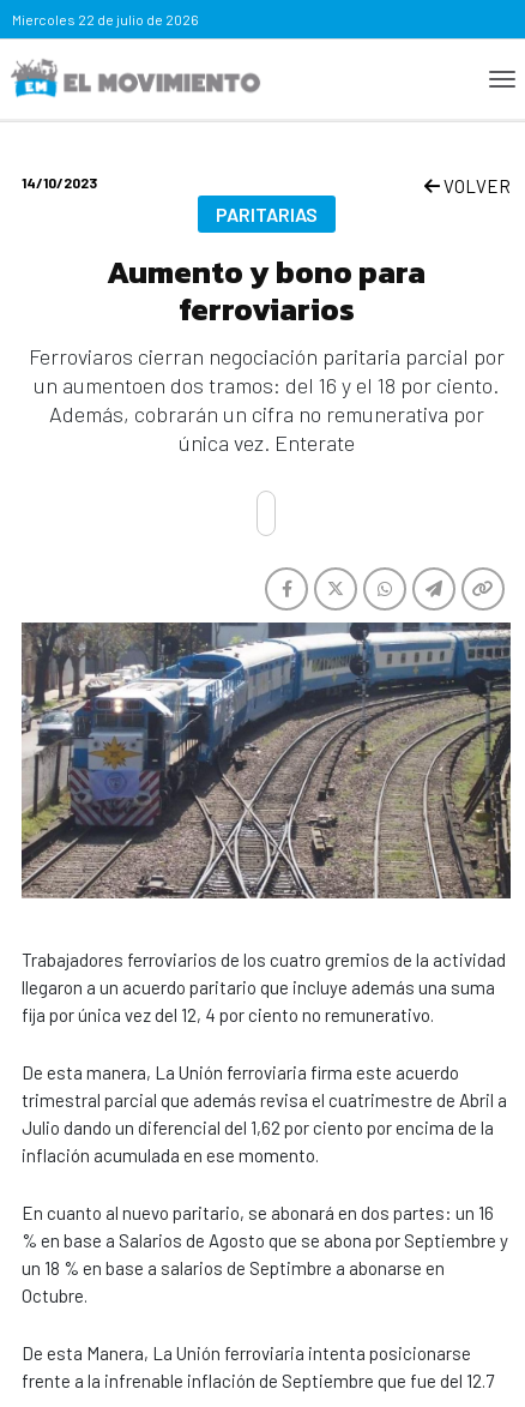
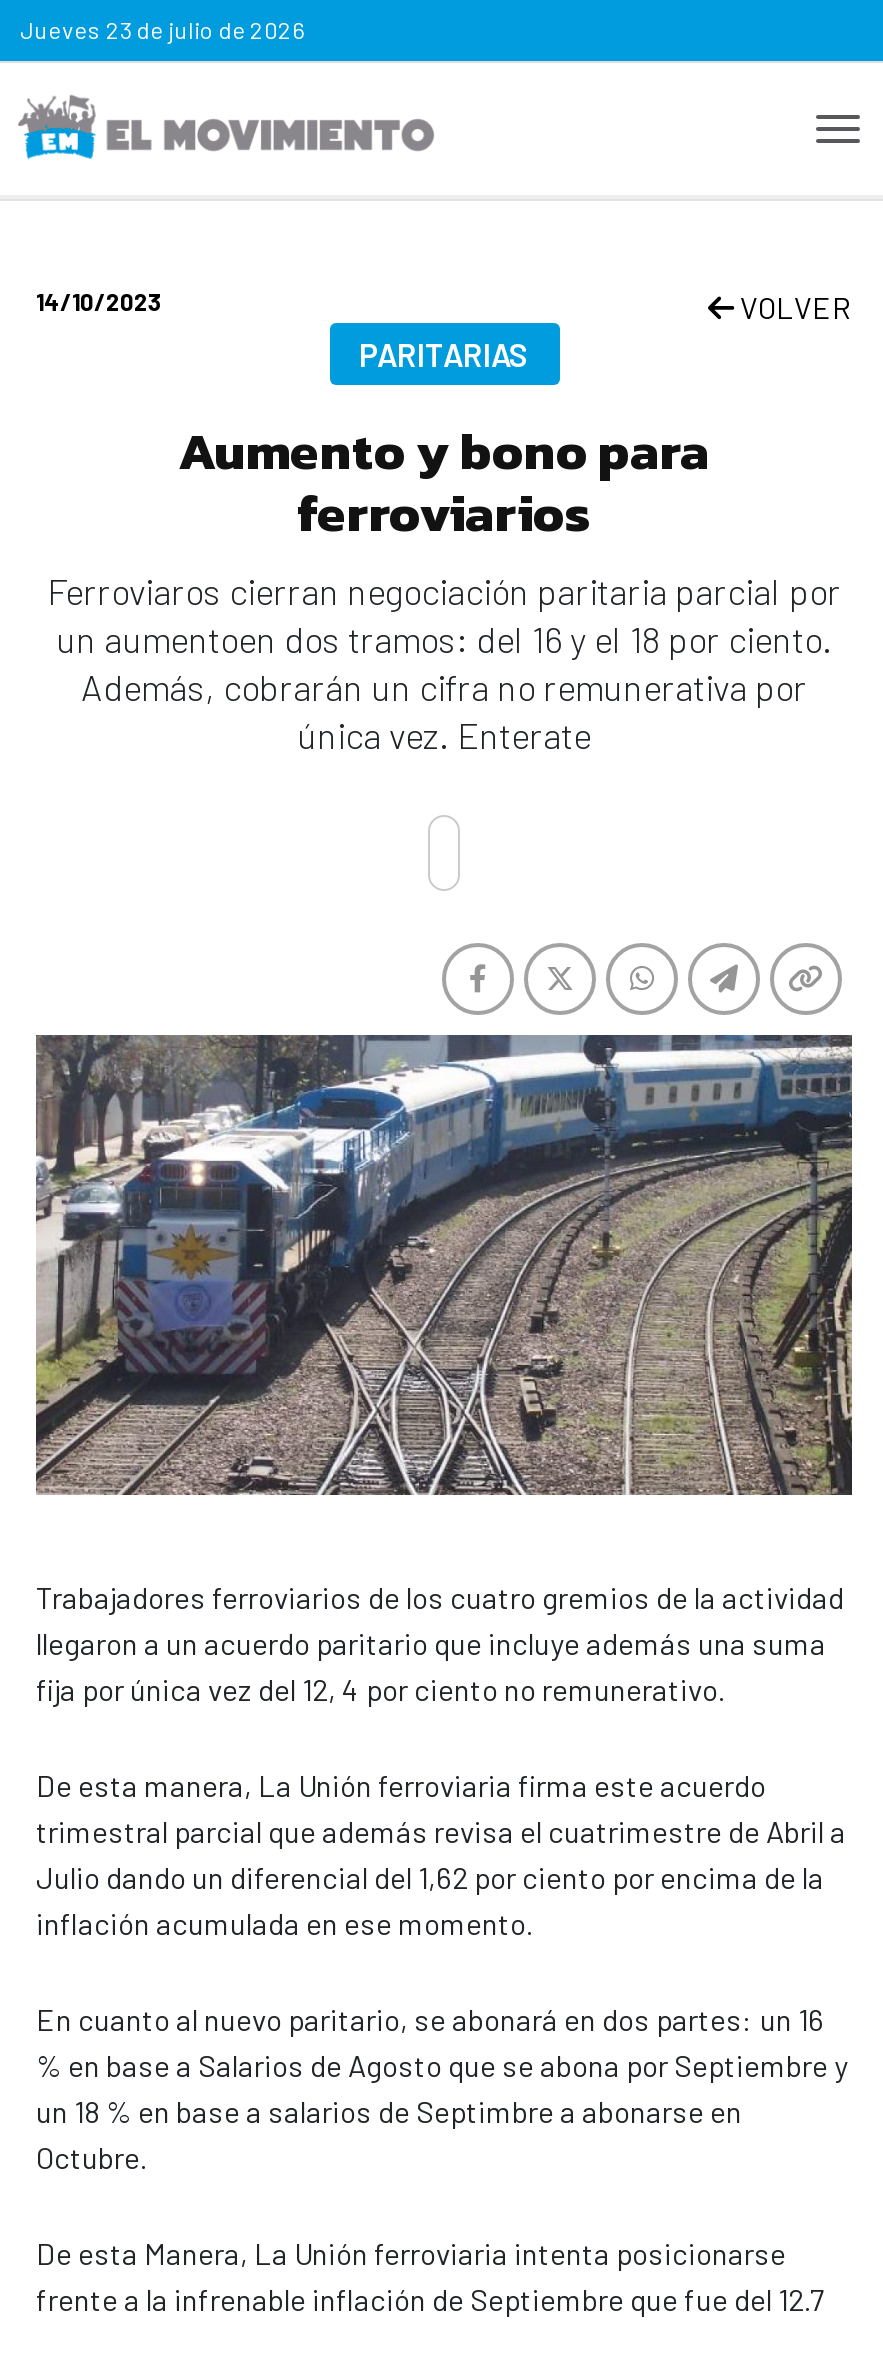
- Miercoles 22 de julio de 2026
+ Jueves 23 de julio de 2026
